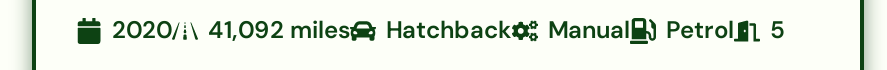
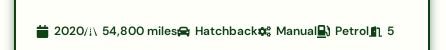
- 2020 41,092 miles Hatchback Manual Petrol 5
+ 2020 54,800 miles Hatchback Manual Petrol 5
